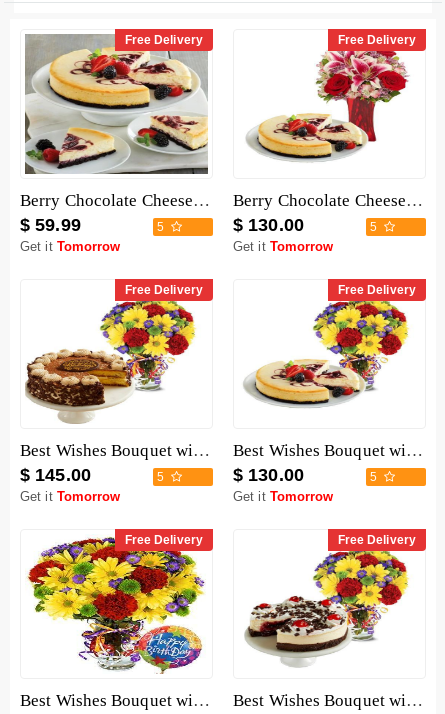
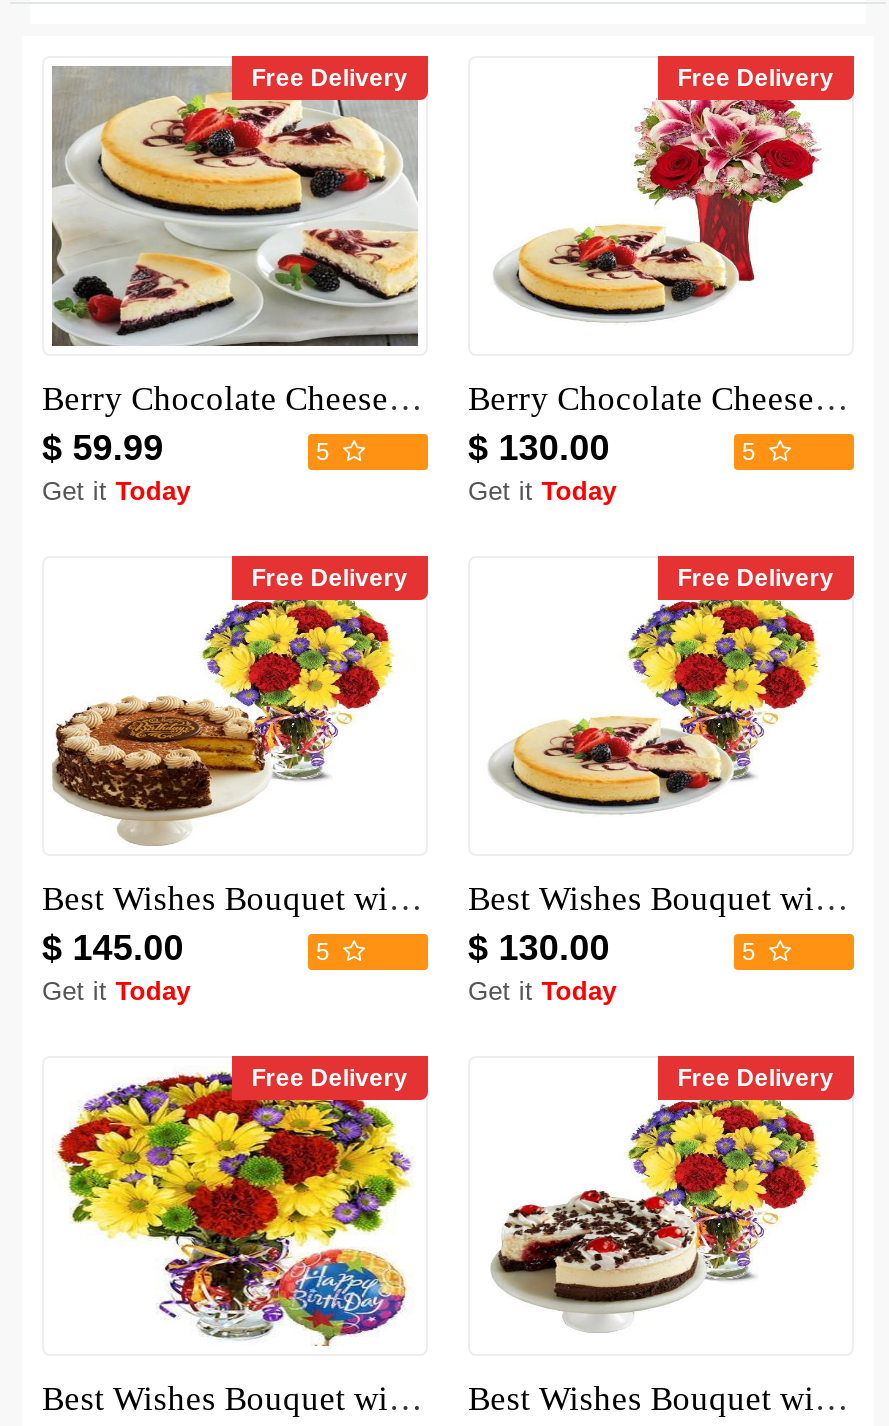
- Get it Tomorrow
+ Get it Today

- Get it Tomorrow
+ Get it Today

- Get it Tomorrow
+ Get it Today

- Get it Tomorrow
+ Get it Today
